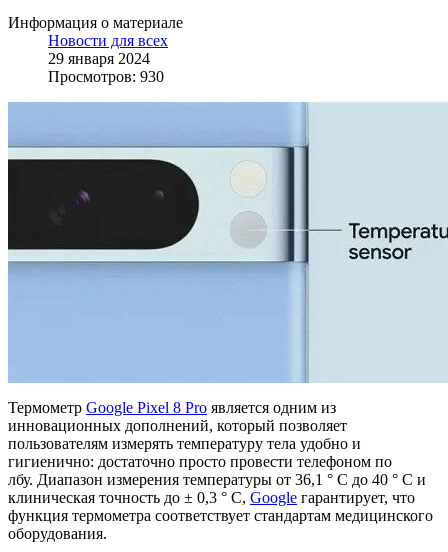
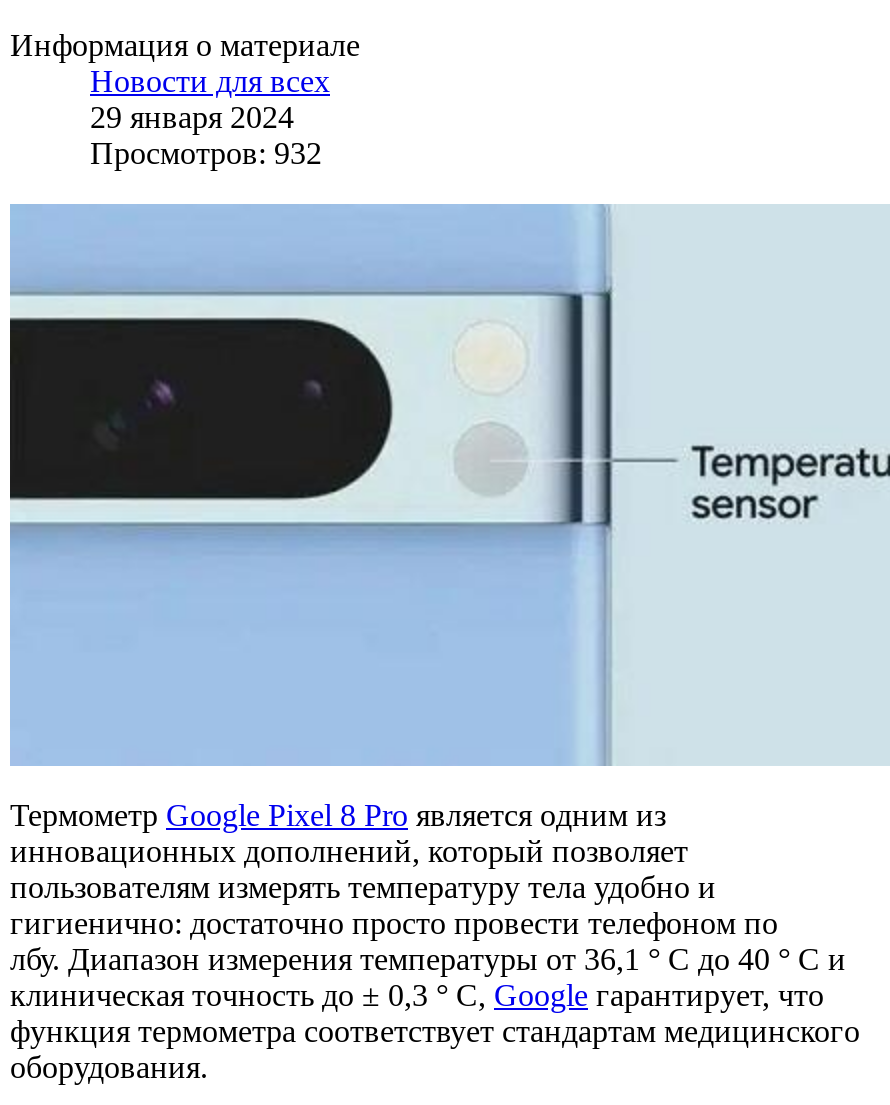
- Просмотров: 930
+ Просмотров: 932
